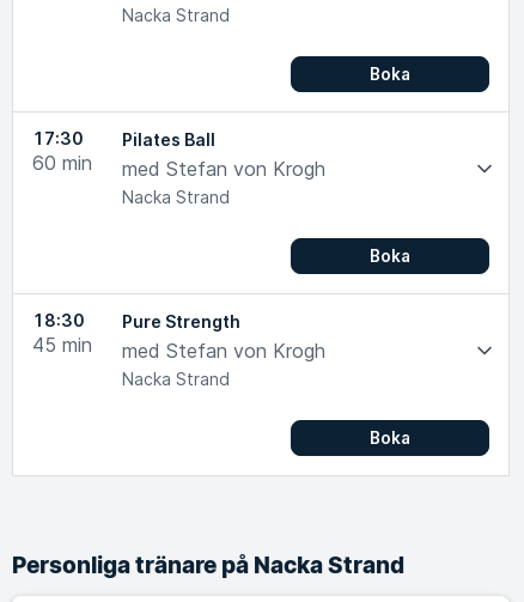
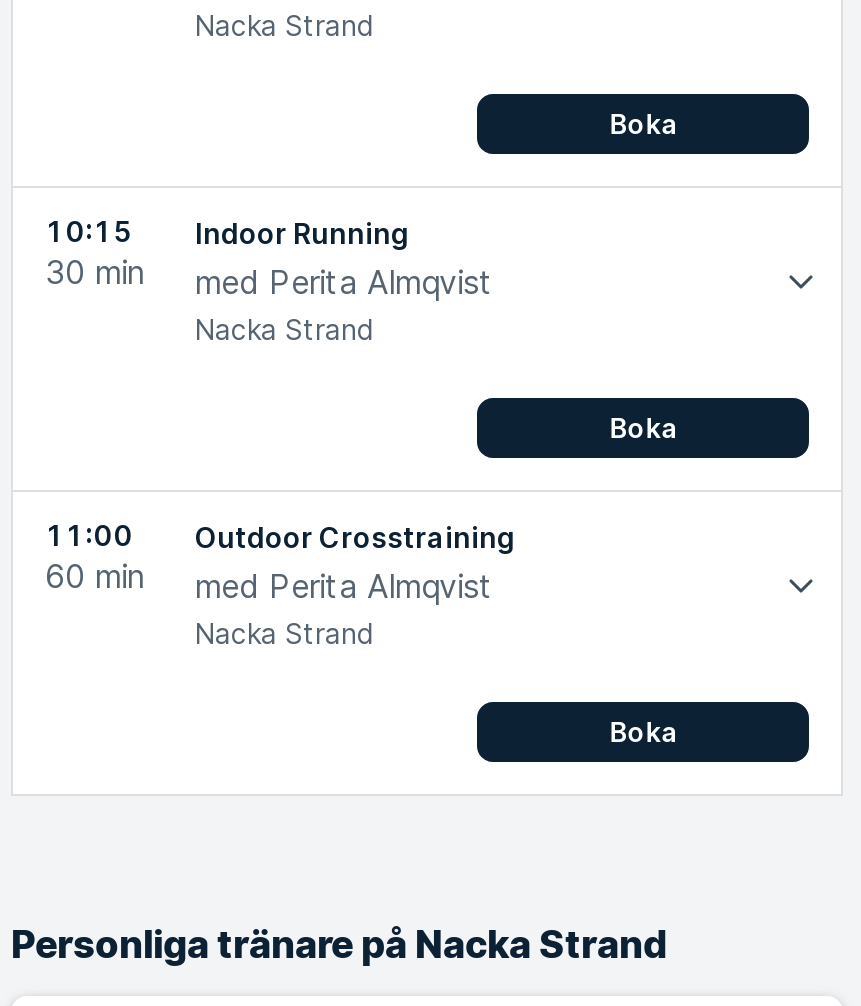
- 17:30
- 60 min
+ 10:15
+ 30 min

- Pilates Ball
- med Stefan von Krogh
+ Indoor Running
+ med Perita Almqvist

- 18:30
- 45 min
+ 11:00
+ 60 min

- Pure Strength
- med Stefan von Krogh
+ Outdoor Crosstraining
+ med Perita Almqvist
